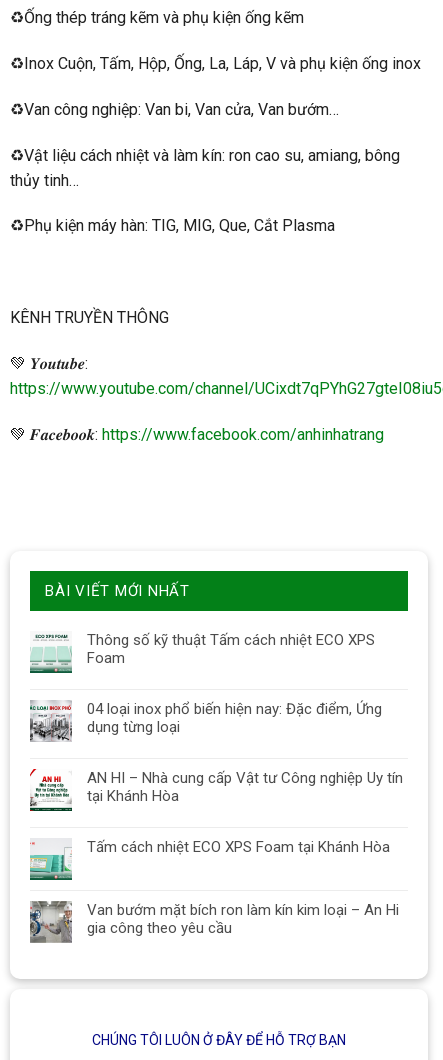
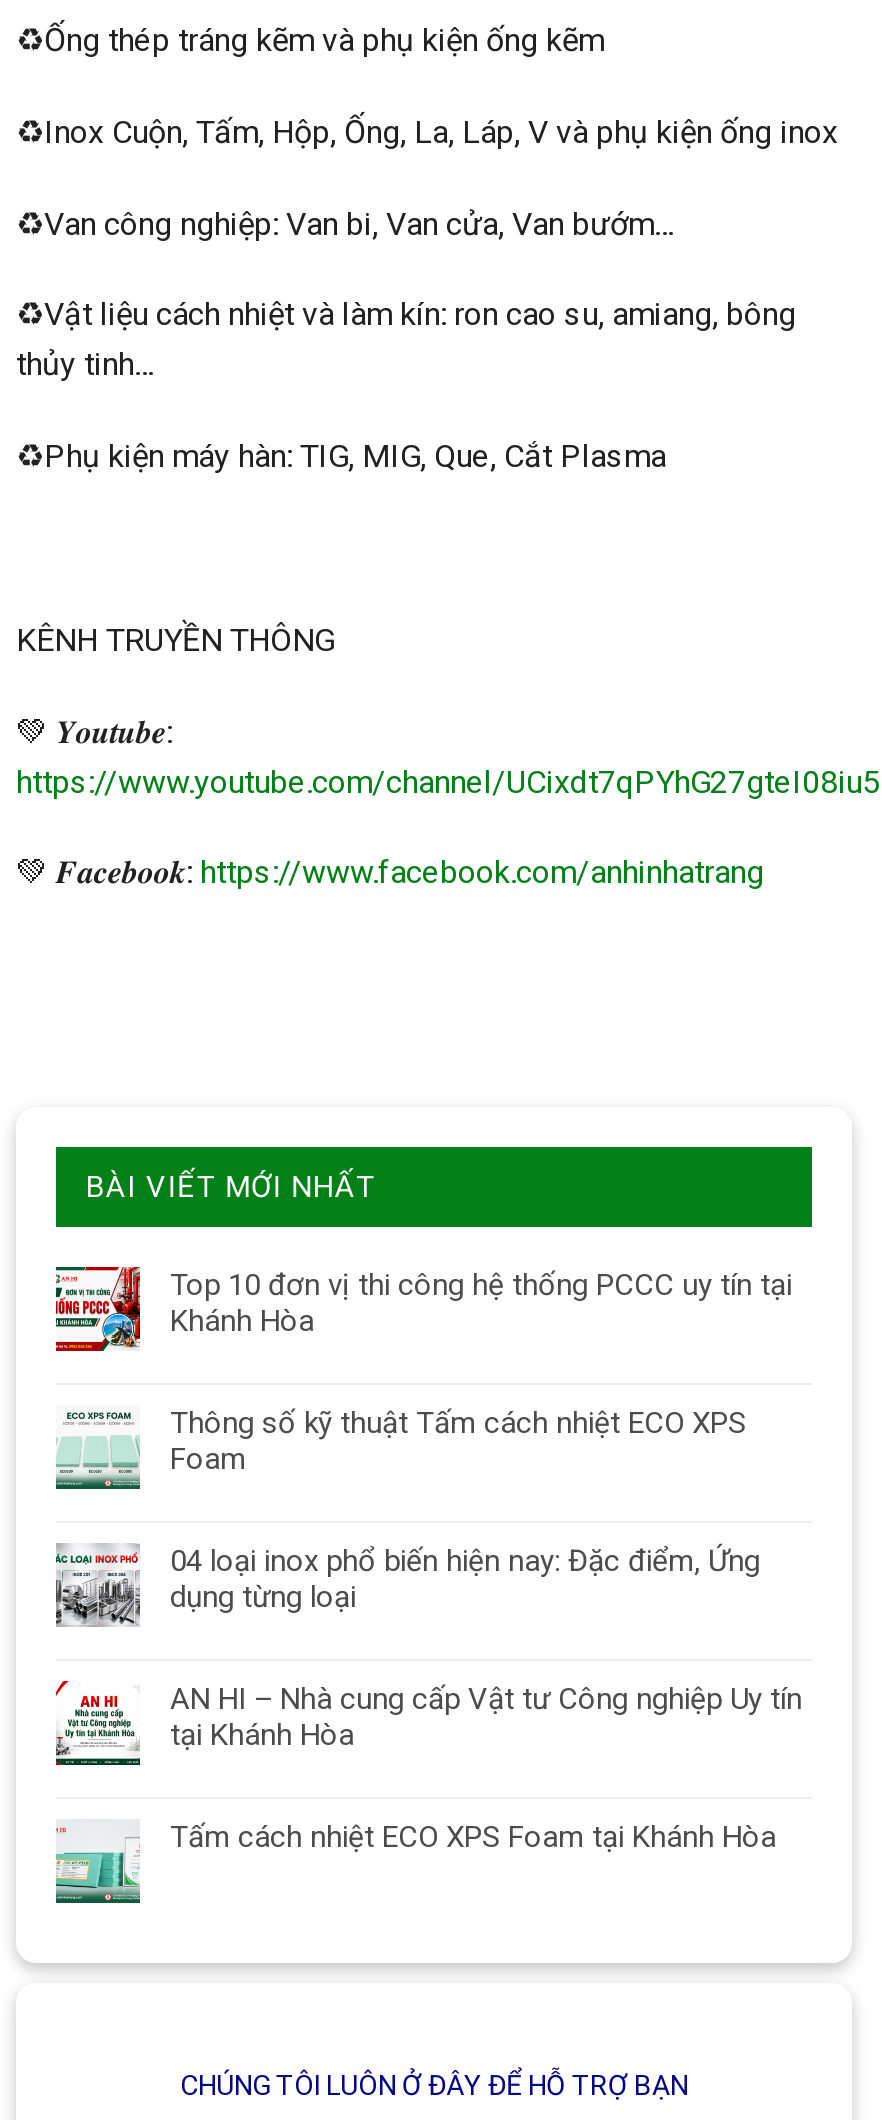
+ [image]
+ Top 10 đơn vị thi công hệ thống PCCC uy tín tại
+ Khánh Hòa

moved down: [image] | Thông số kỹ thuật Tấm cách nhiệt ECO XPS | Foam | 04 loại inox phổ biến hiện nay: Đặc điểm, Ứng | dụng từng loại | AN HI – Nhà cung cấp Vật tư Công nghiệp Uy tín | tại Khánh Hòa | Tấm cách nhiệt ECO XPS Foam tại Khánh Hòa

- [image]
- Van bướm mặt bích ron làm kín kim loại – An Hi
- gia công theo yêu cầu
